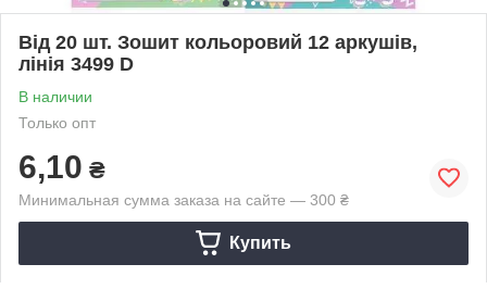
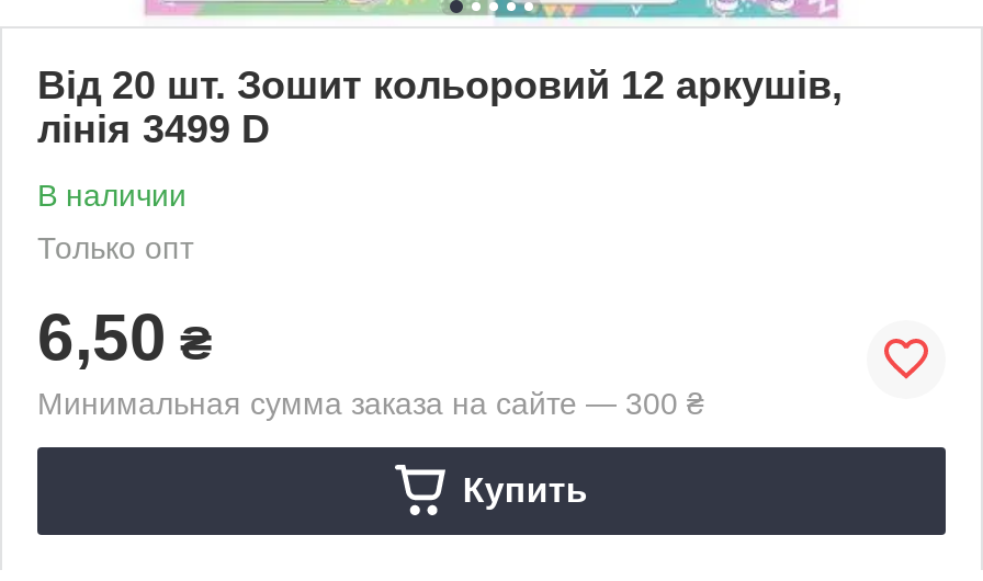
- 6,10 ₴
+ 6,50 ₴
